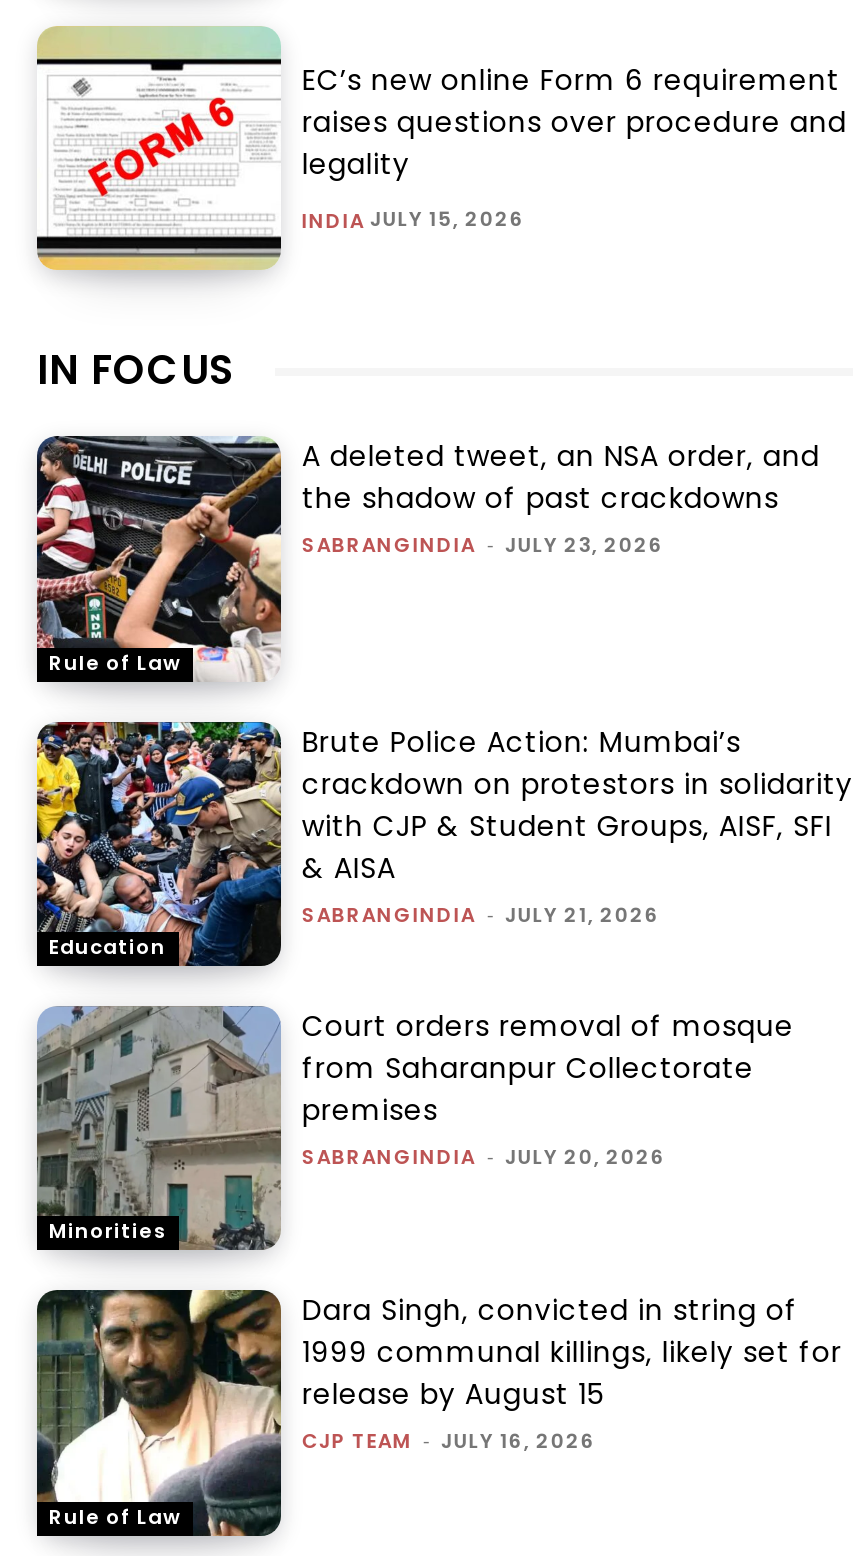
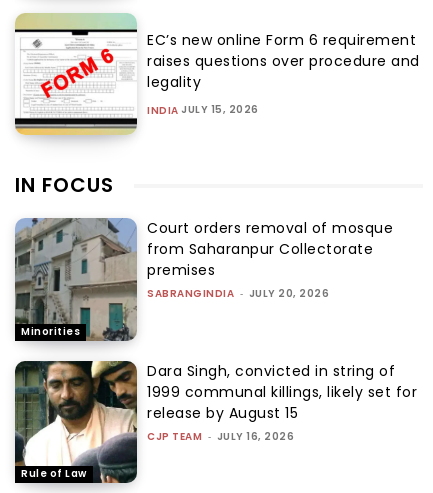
- [image]
- Rule of Law

- A deleted tweet, an NSA order, and
- the shadow of past crackdowns
- SABRANGINDIA - JULY 23, 2026

- [image]
- Education

- Brute Police Action: Mumbai’s
- crackdown on protestors in solidarity
- with CJP & Student Groups, AISF, SFI
- & AISA
- SABRANGINDIA - JULY 21, 2026
